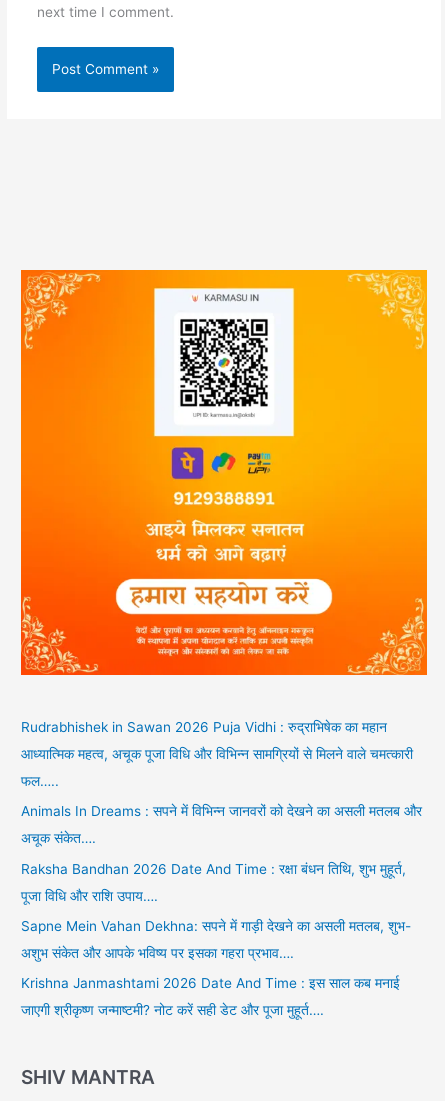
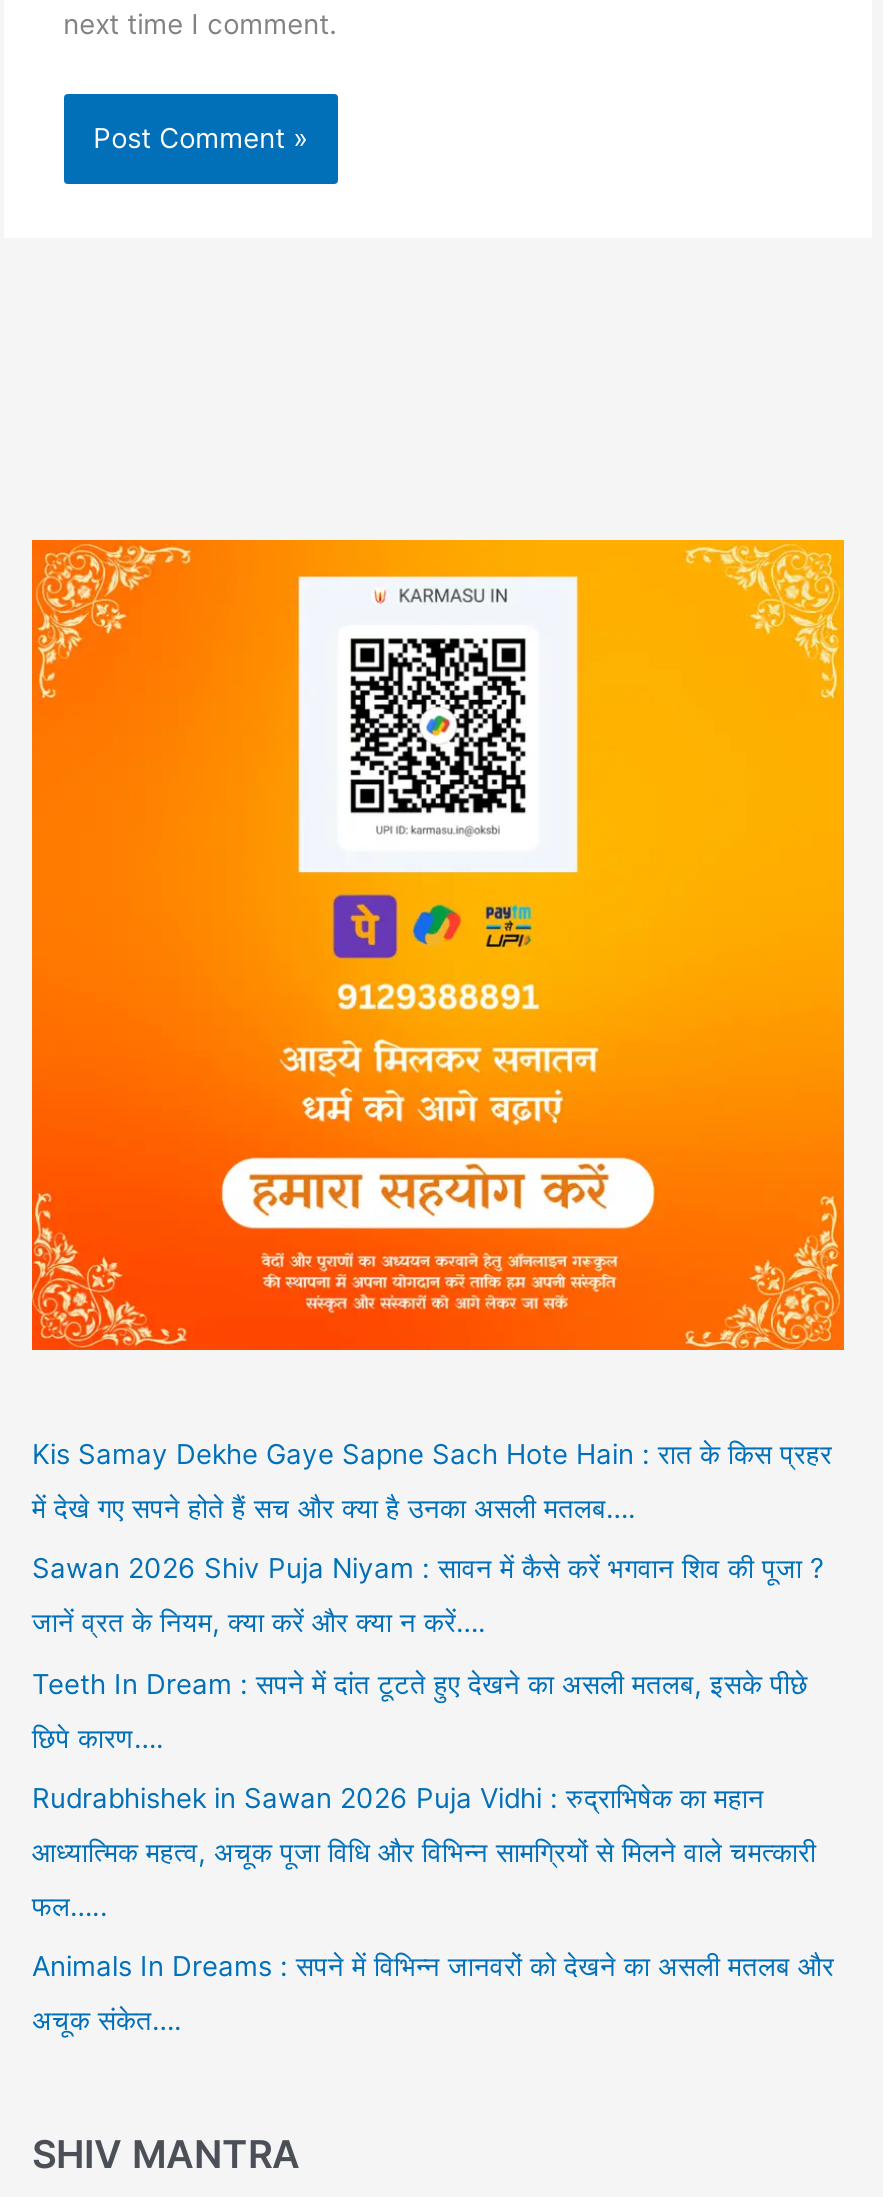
+ Kis Samay Dekhe Gaye Sapne Sach Hote Hain : रात के किस प्रहर
+ में देखे गए सपने होते हैं सच और क्या है उनका असली मतलब….
+ Sawan 2026 Shiv Puja Niyam : सावन में कैसे करें भगवान शिव की पूजा ?
+ जानें व्रत के नियम, क्या करें और क्या न करें….
+ Teeth In Dream : सपने में दांत टूटते हुए देखने का असली मतलब, इसके पीछे
+ छिपे कारण….

moved down: [image]

moved down: Rudrabhishek in Sawan 2026 Puja Vidhi : रुद्राभिषेक का महान | आध्यात्मिक महत्व, अचूक पूजा विधि और विभिन्न सामग्रियों से मिलने वाले चमत्कारी | फल….. | Animals In Dreams : सपने में विभिन्न जानवरों को देखने का असली मतलब और | अचूक संकेत….

- Raksha Bandhan 2026 Date And Time : रक्षा बंधन तिथि, शुभ मुहूर्त,
- पूजा विधि और राशि उपाय….
- Sapne Mein Vahan Dekhna: सपने में गाड़ी देखने का असली मतलब, शुभ-
- अशुभ संकेत और आपके भविष्य पर इसका गहरा प्रभाव….
- Krishna Janmashtami 2026 Date And Time : इस साल कब मनाई
- जाएगी श्रीकृष्ण जन्माष्टमी? नोट करें सही डेट और पूजा मुहूर्त….
